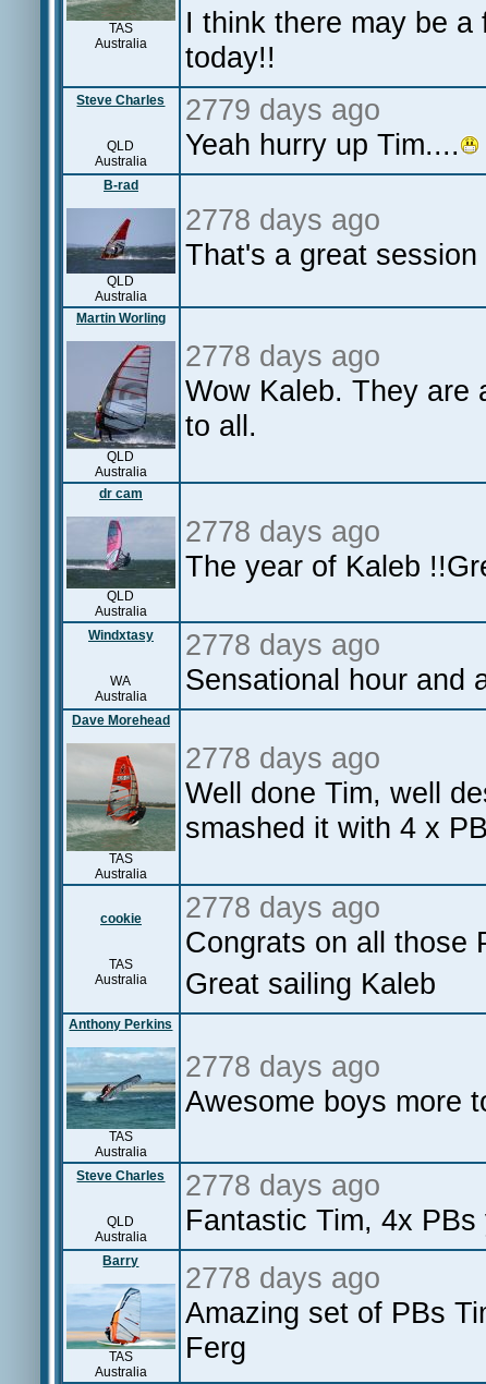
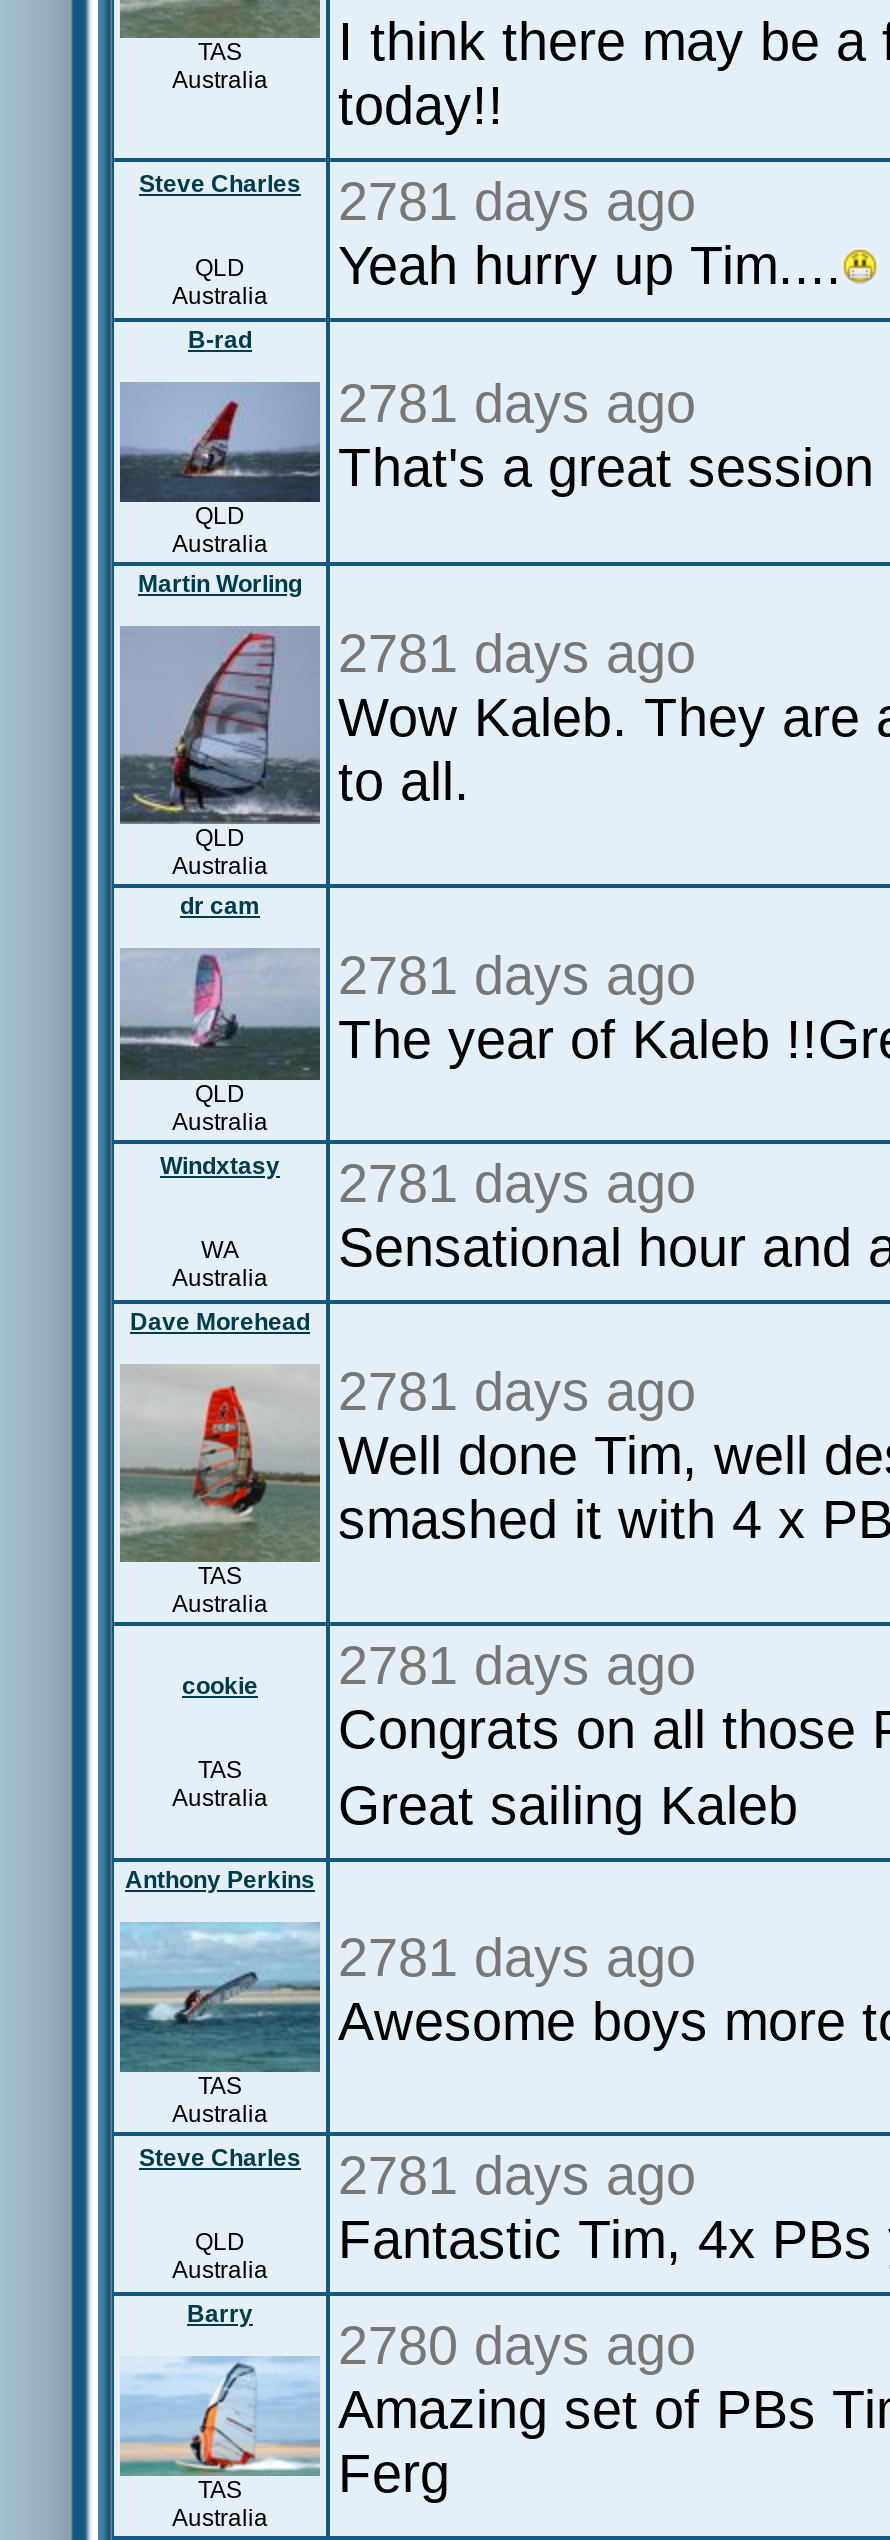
- Steve Charles 2779 days ago
+ Steve Charles 2781 days ago

- 2778 days ago
+ 2781 days ago

- 2778 days ago
+ 2781 days ago

- 2778 days ago
+ 2781 days ago

- 2778 days ago
+ 2781 days ago

- 2778 days ago
+ 2781 days ago

- 2778 days ago
+ 2781 days ago

- 2778 days ago
+ 2781 days ago

- Steve Charles 2778 days ago
+ Steve Charles 2781 days ago

- 2778 days ago
+ 2780 days ago
